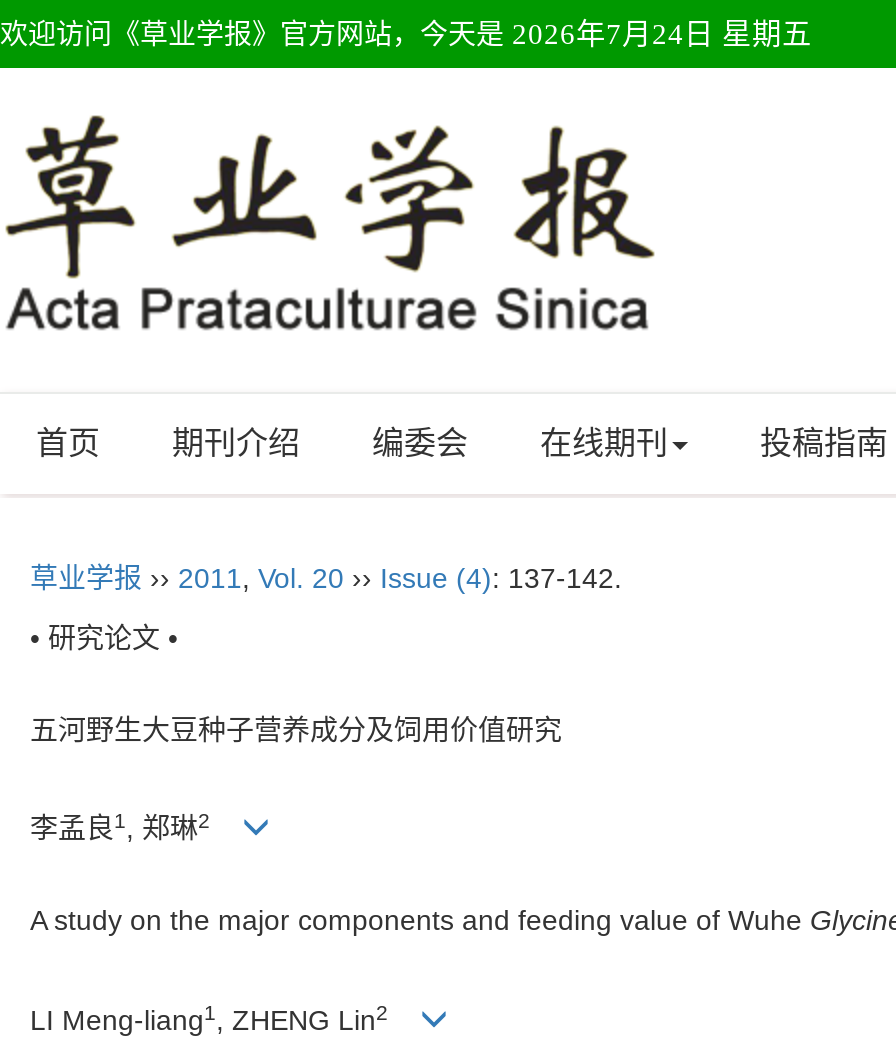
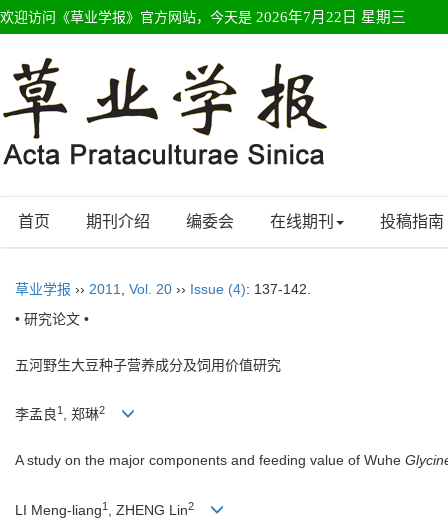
- 欢迎访问《草业学报》官方网站，今天是2026年7月24日 星期五
+ 欢迎访问《草业学报》官方网站，今天是2026年7月22日 星期三
